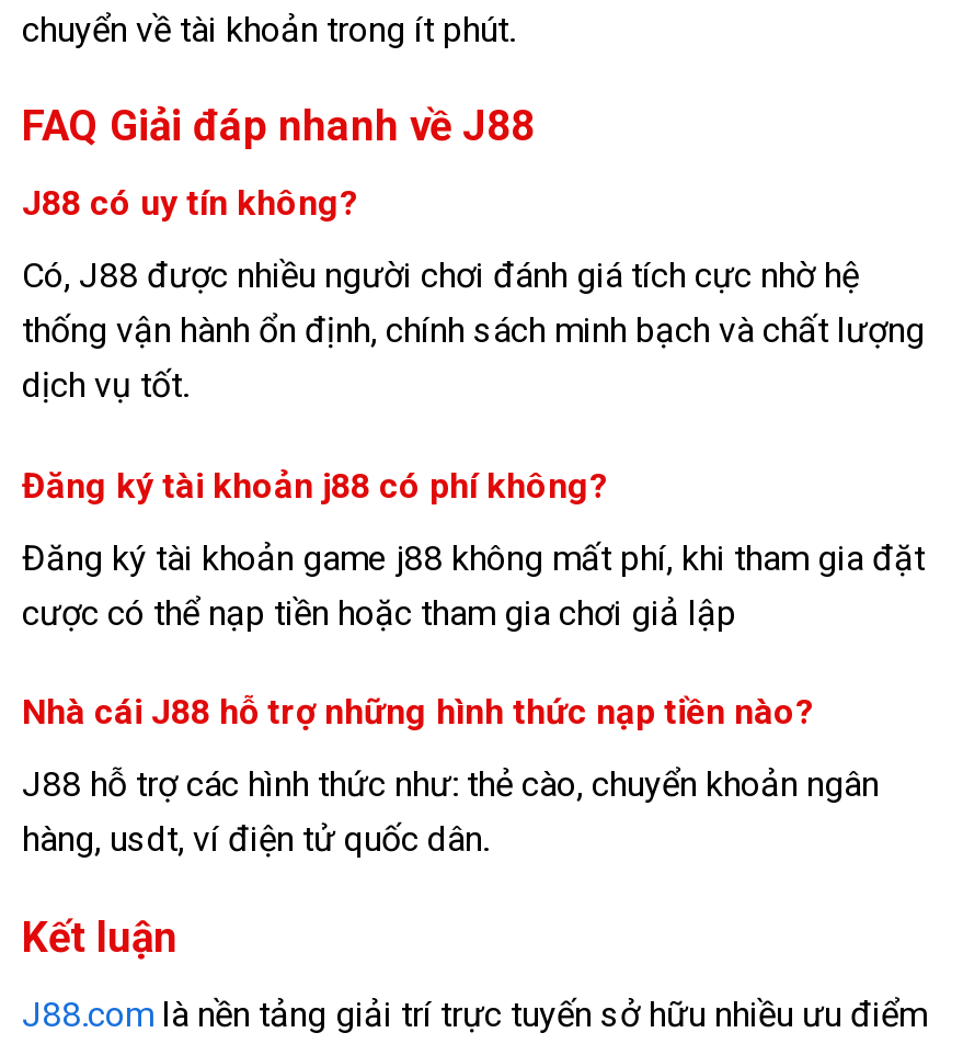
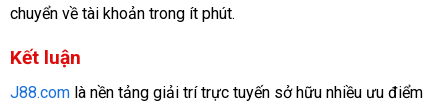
- FAQ Giải đáp nhanh về J88
- J88 có uy tín không?
- Có, J88 được nhiều người chơi đánh giá tích cực nhờ hệ
- thống vận hành ổn định, chính sách minh bạch và chất lượng
- dịch vụ tốt.
- Đăng ký tài khoản j88 có phí không?
- Đăng ký tài khoản game j88 không mất phí, khi tham gia đặt
- cược có thể nạp tiền hoặc tham gia chơi giả lập
- Nhà cái J88 hỗ trợ những hình thức nạp tiền nào?
- J88 hỗ trợ các hình thức như: thẻ cào, chuyển khoản ngân
- hàng, usdt, ví điện tử quốc dân.
